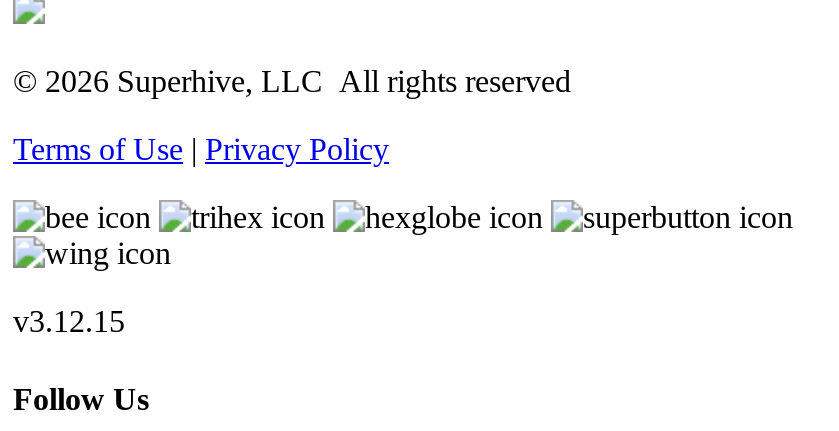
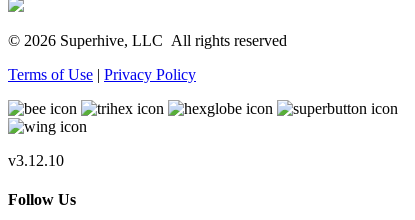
- v3.12.15
+ v3.12.10
